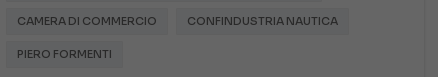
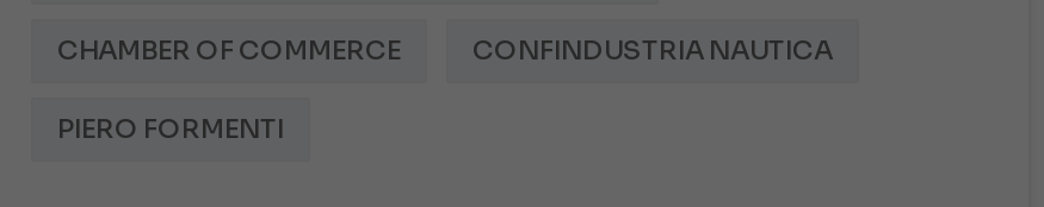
- CAMERA DI COMMERCIO
+ CHAMBER OF COMMERCE
